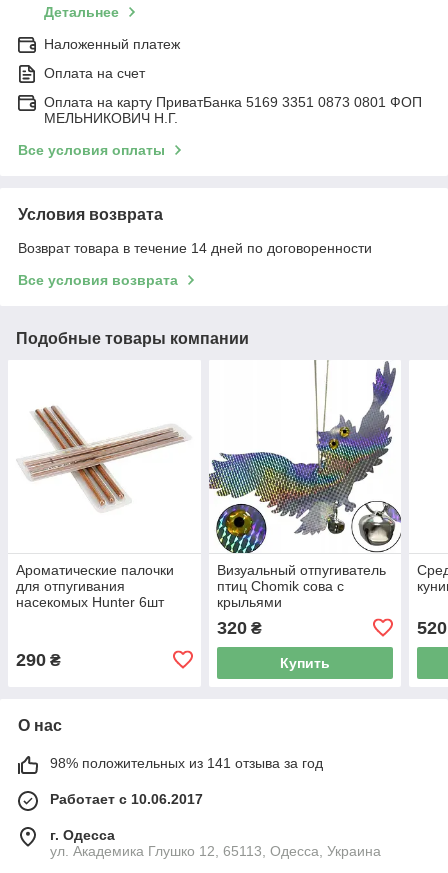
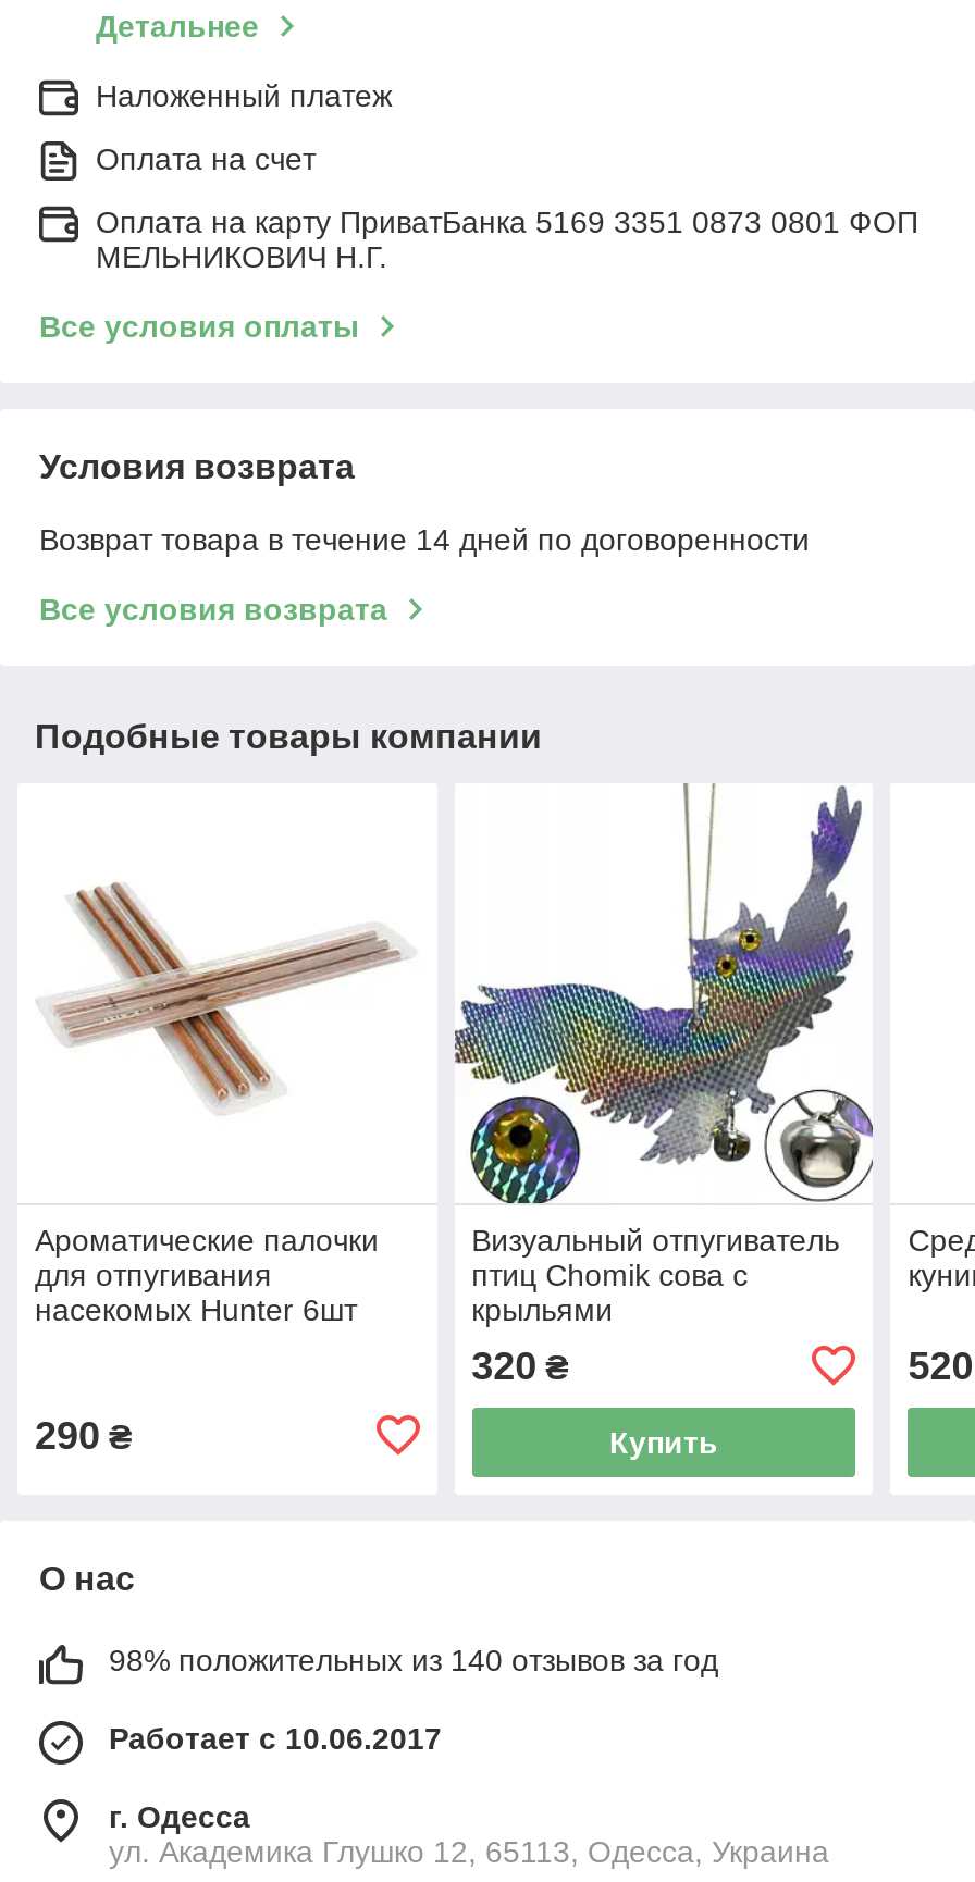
- 98% положительных из 141 отзыва за год
+ 98% положительных из 140 отзывов за год
